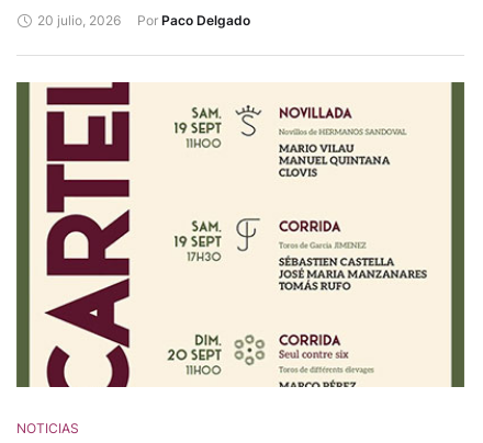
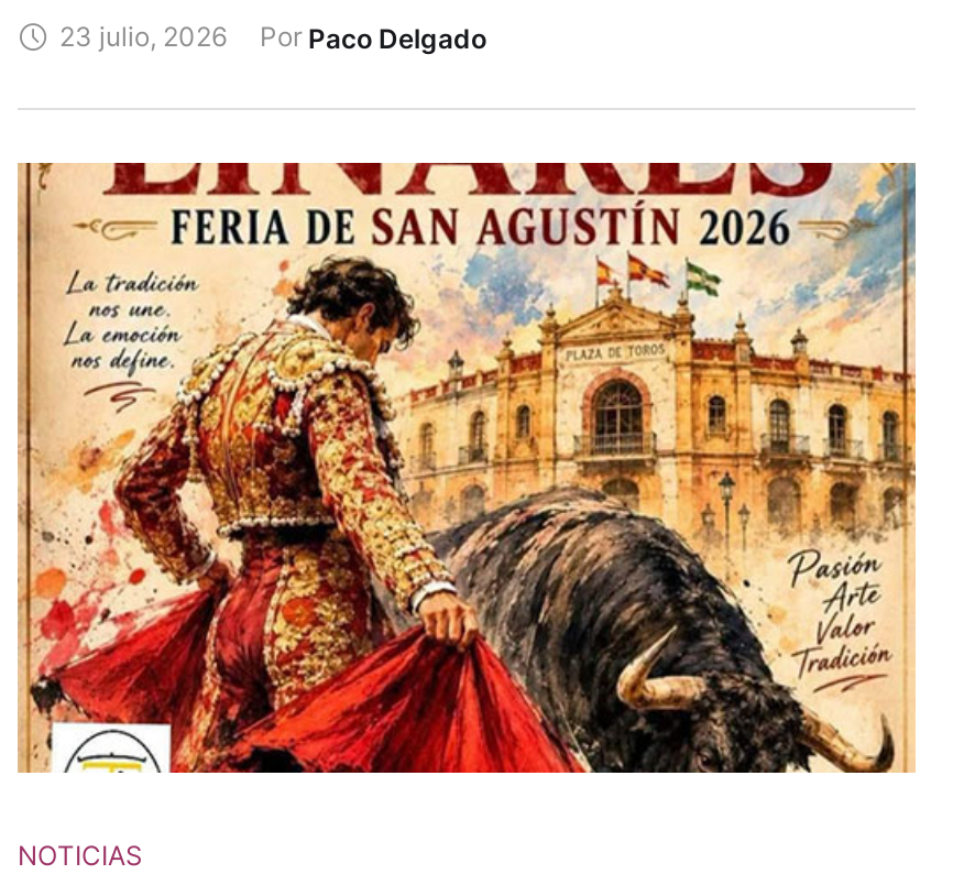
- 20 julio, 2026 Por Paco Delgado
+ 23 julio, 2026 Por Paco Delgado

- [image]
+ [image]
